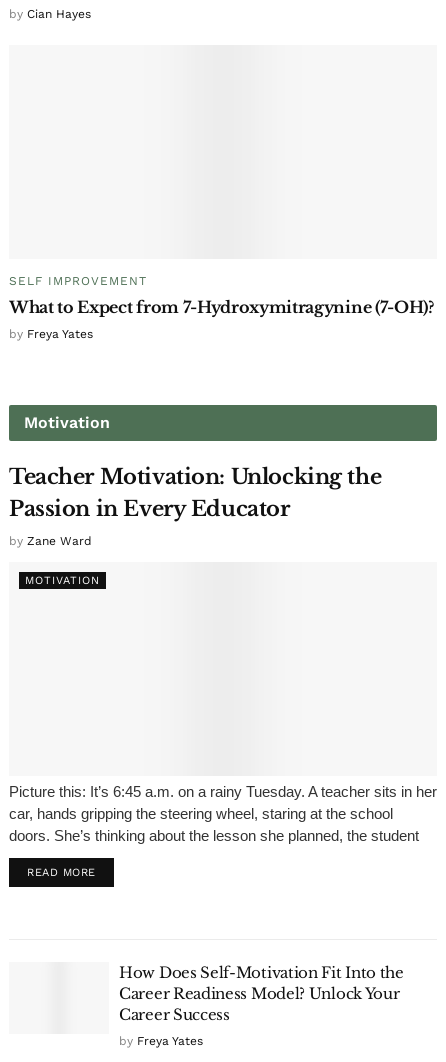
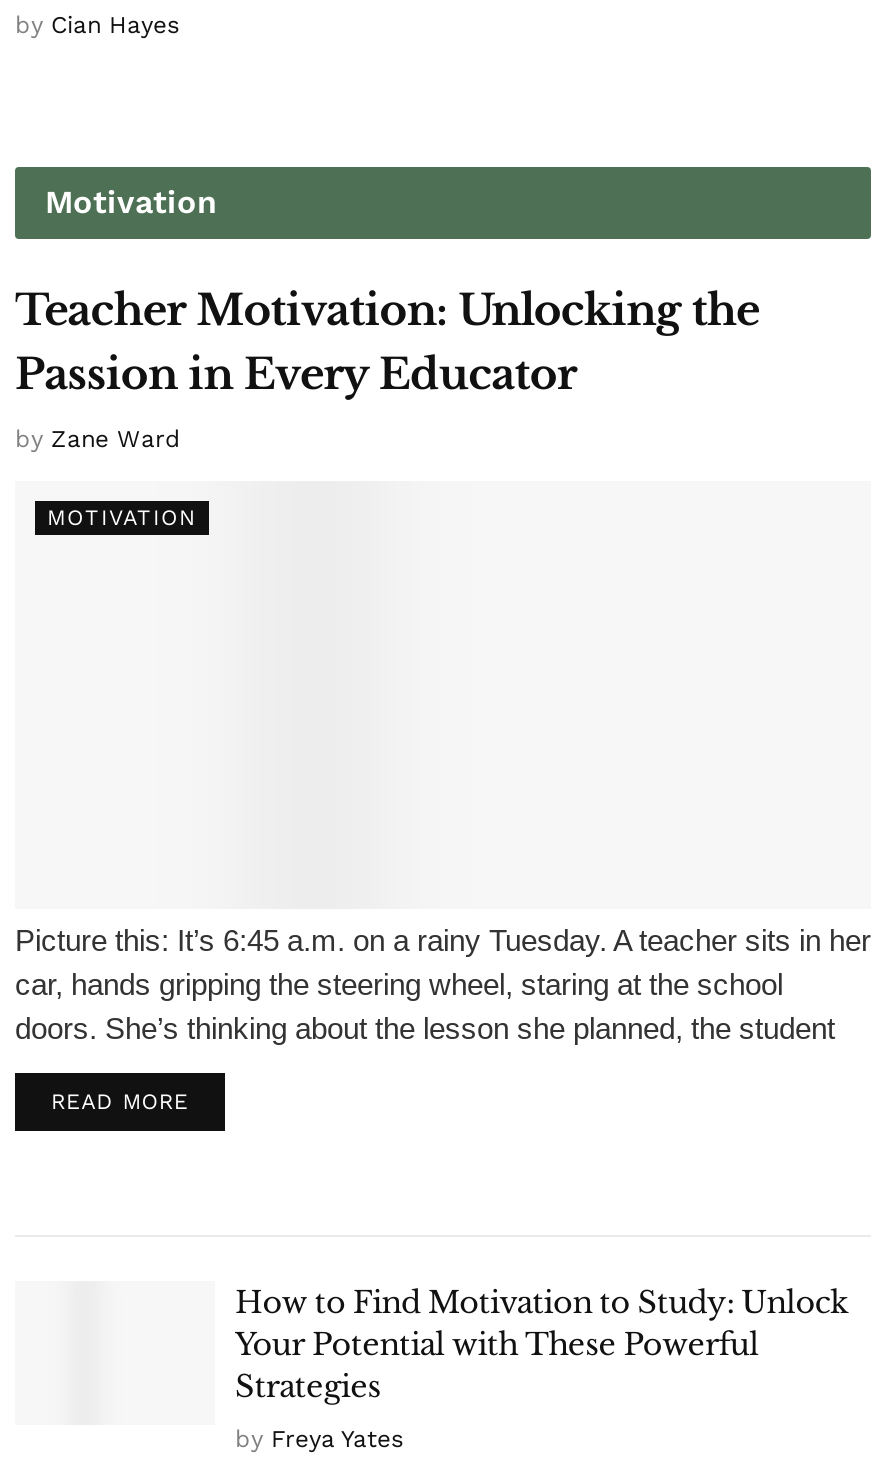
- SELF IMPROVEMENT
- What to Expect from 7-Hydroxymitragynine (7-OH)?
- by Freya Yates

- How Does Self-Motivation Fit Into the
- Career Readiness Model? Unlock Your
- Career Success
+ How to Find Motivation to Study: Unlock
+ Your Potential with These Powerful
+ Strategies
